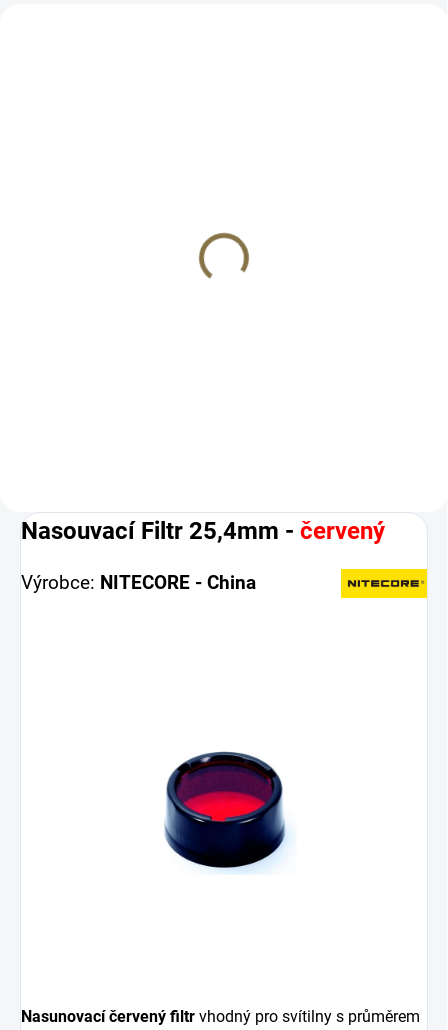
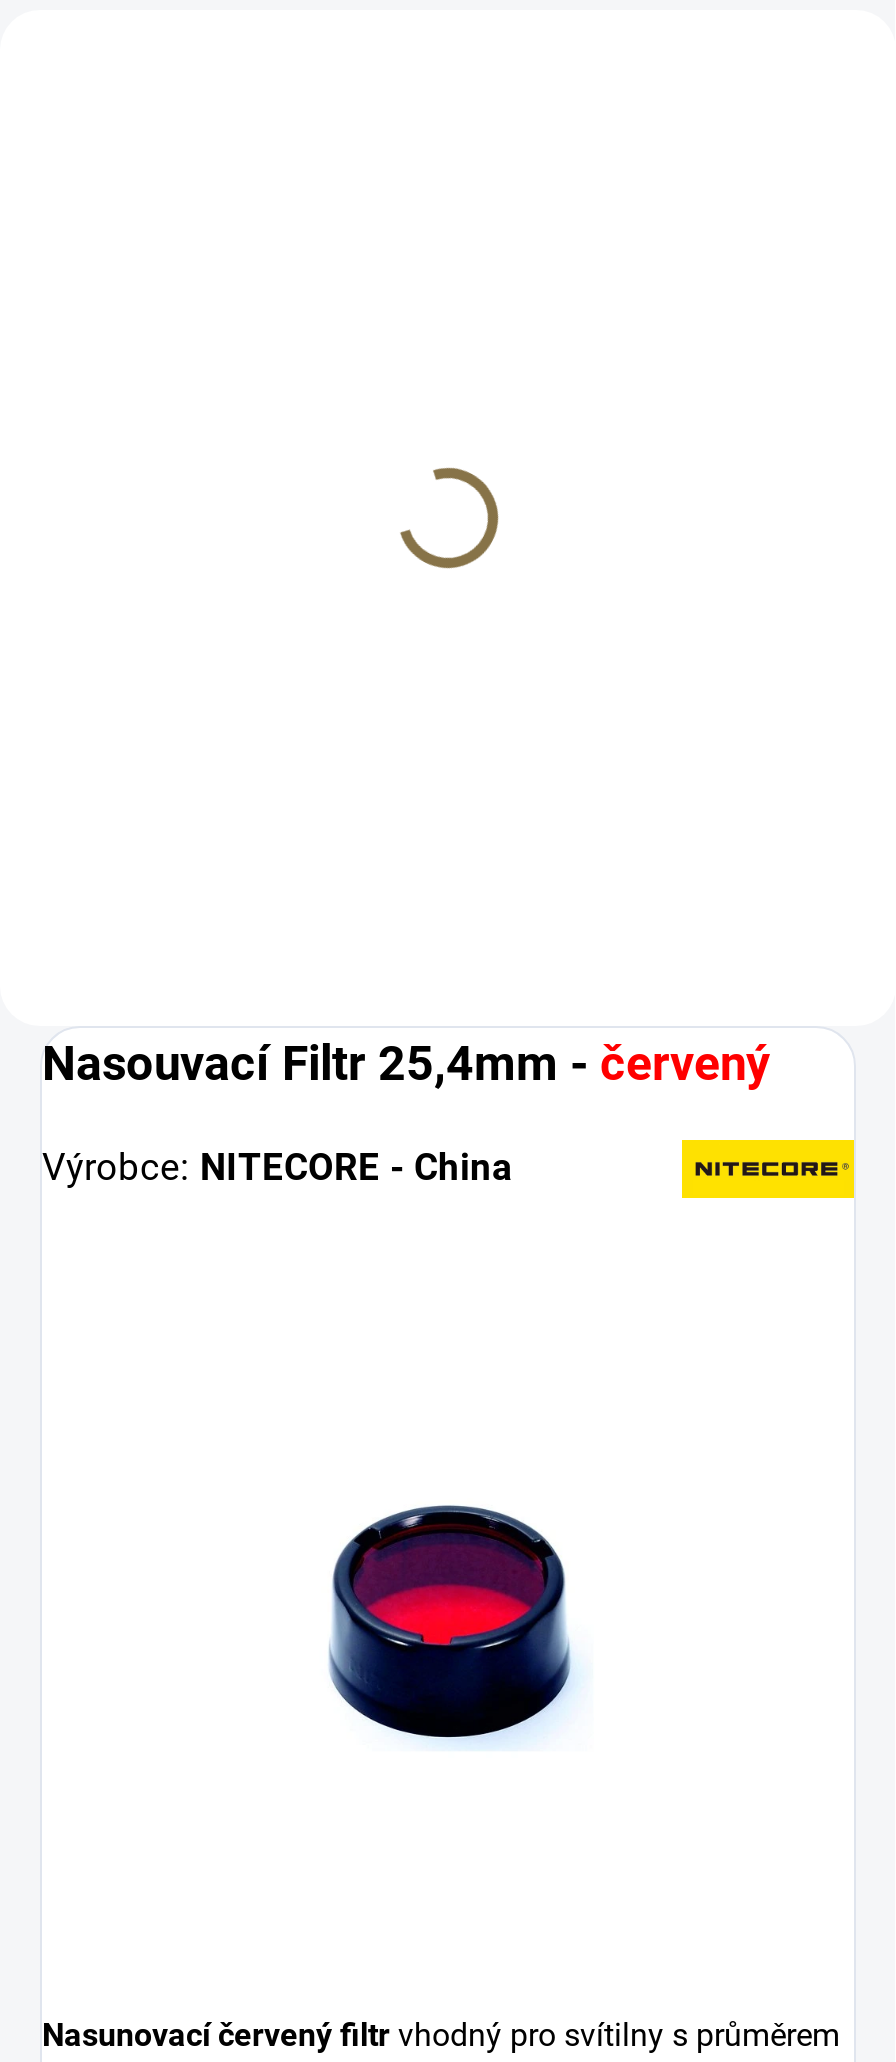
- [image]
+ [image]
